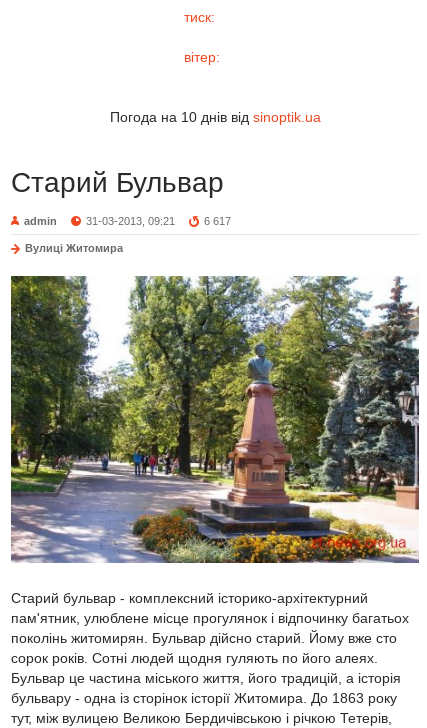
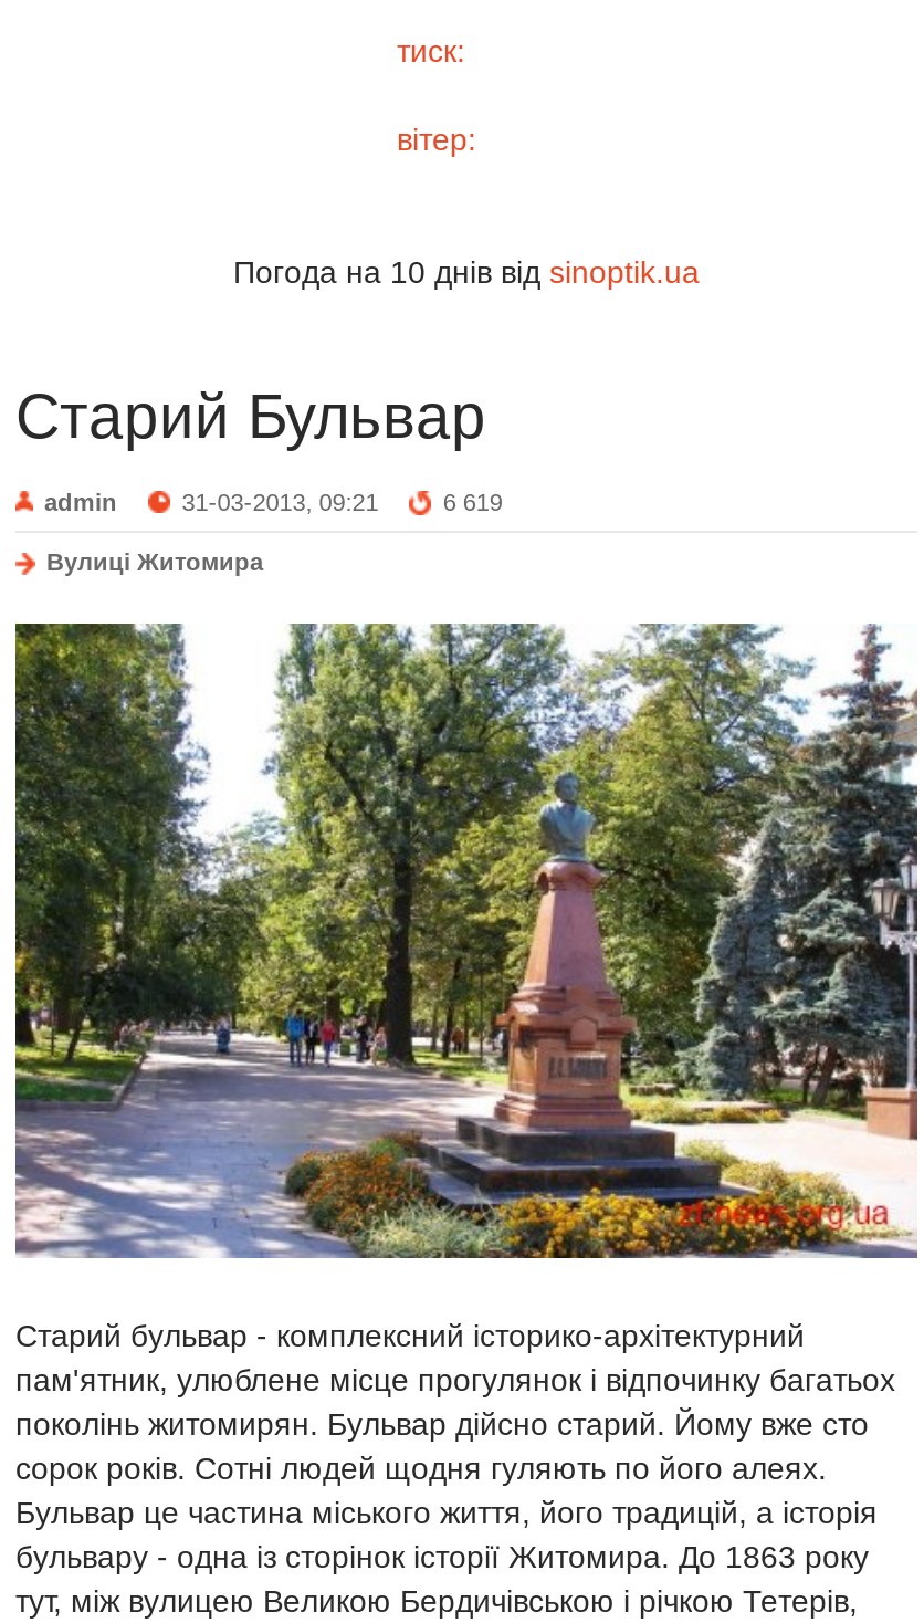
- 6 617
+ 6 619
